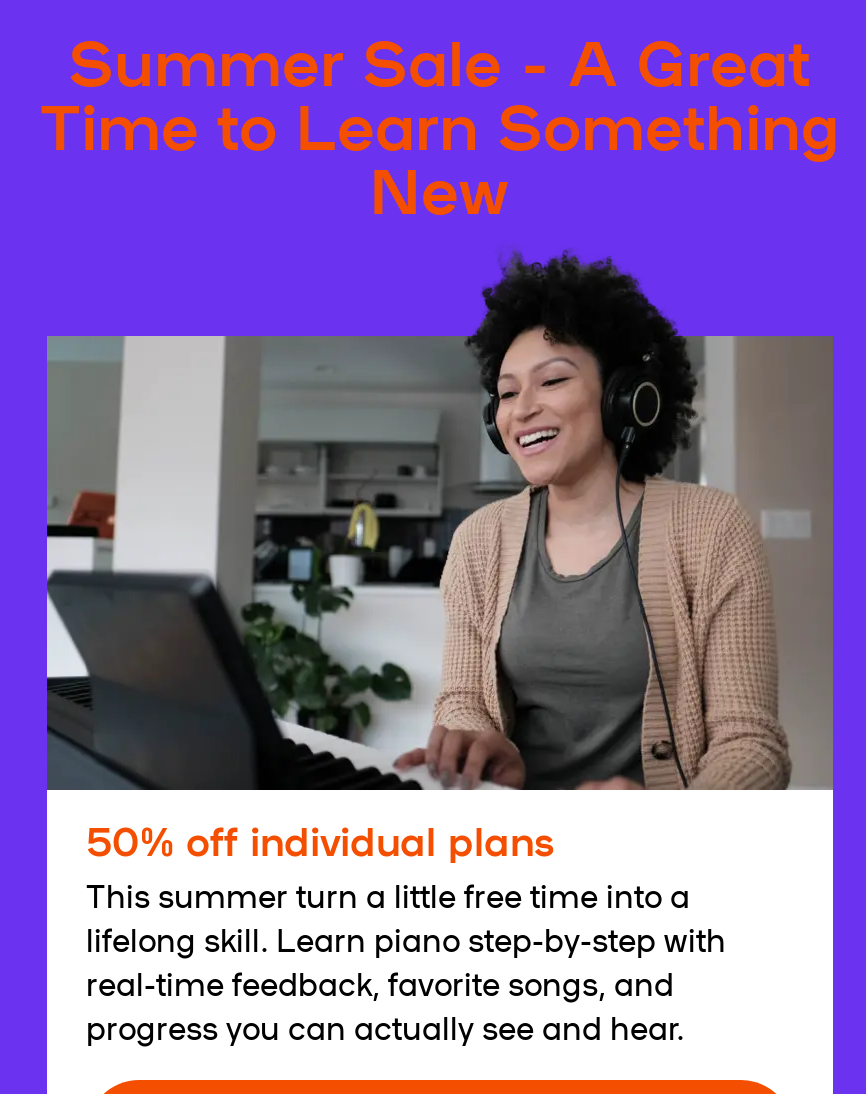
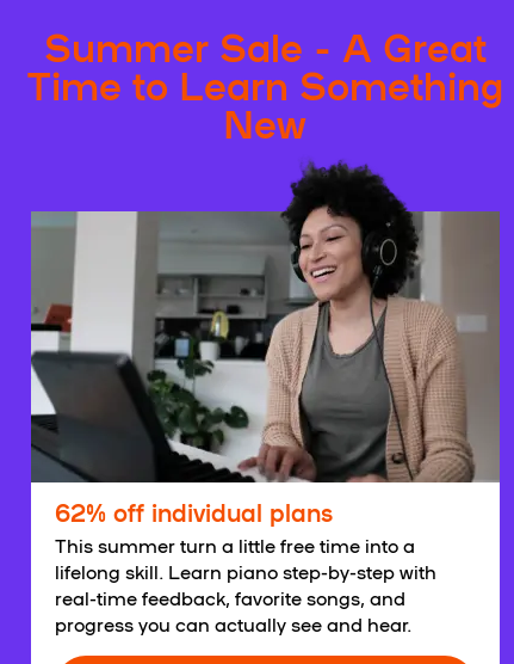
- 50% off individual plans
+ 62% off individual plans
